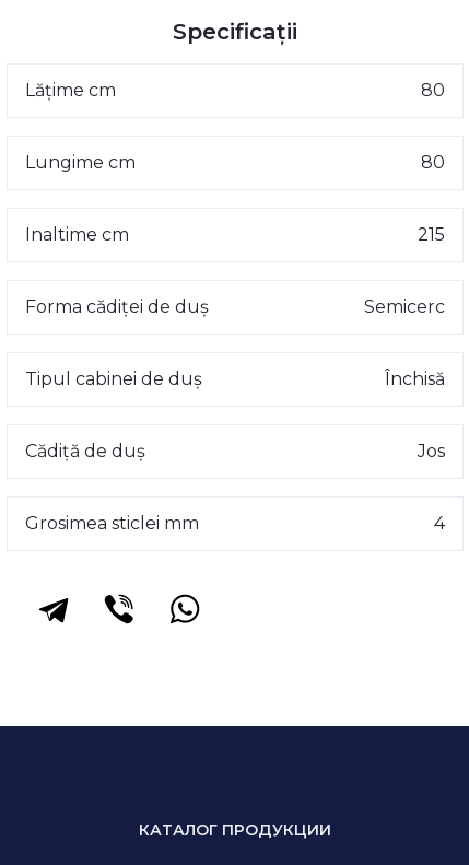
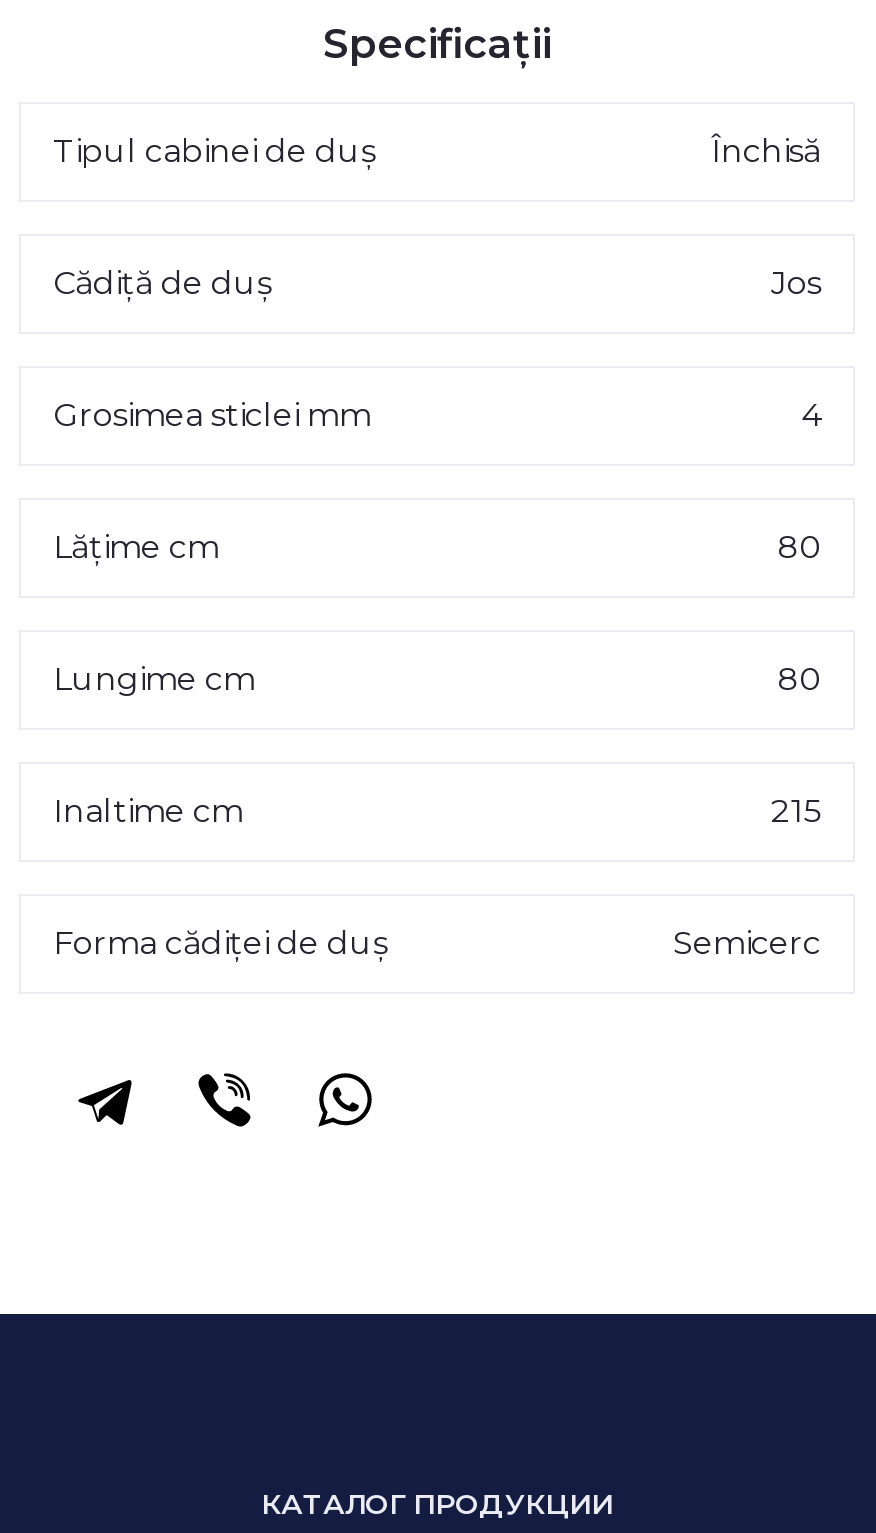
moved down: Lăţime cm | 80 | Lungime cm | 80 | Inaltime cm | 215 | Forma cădiței de duș | Semicerc

moved up: Tipul cabinei de duș | Închisă | Cădiță de duș | Jos | Grosimea sticlei mm | 4
